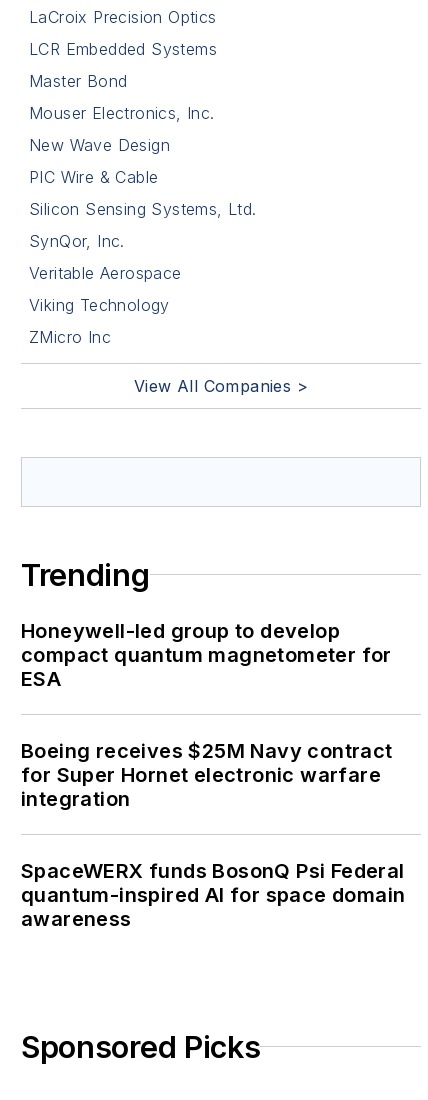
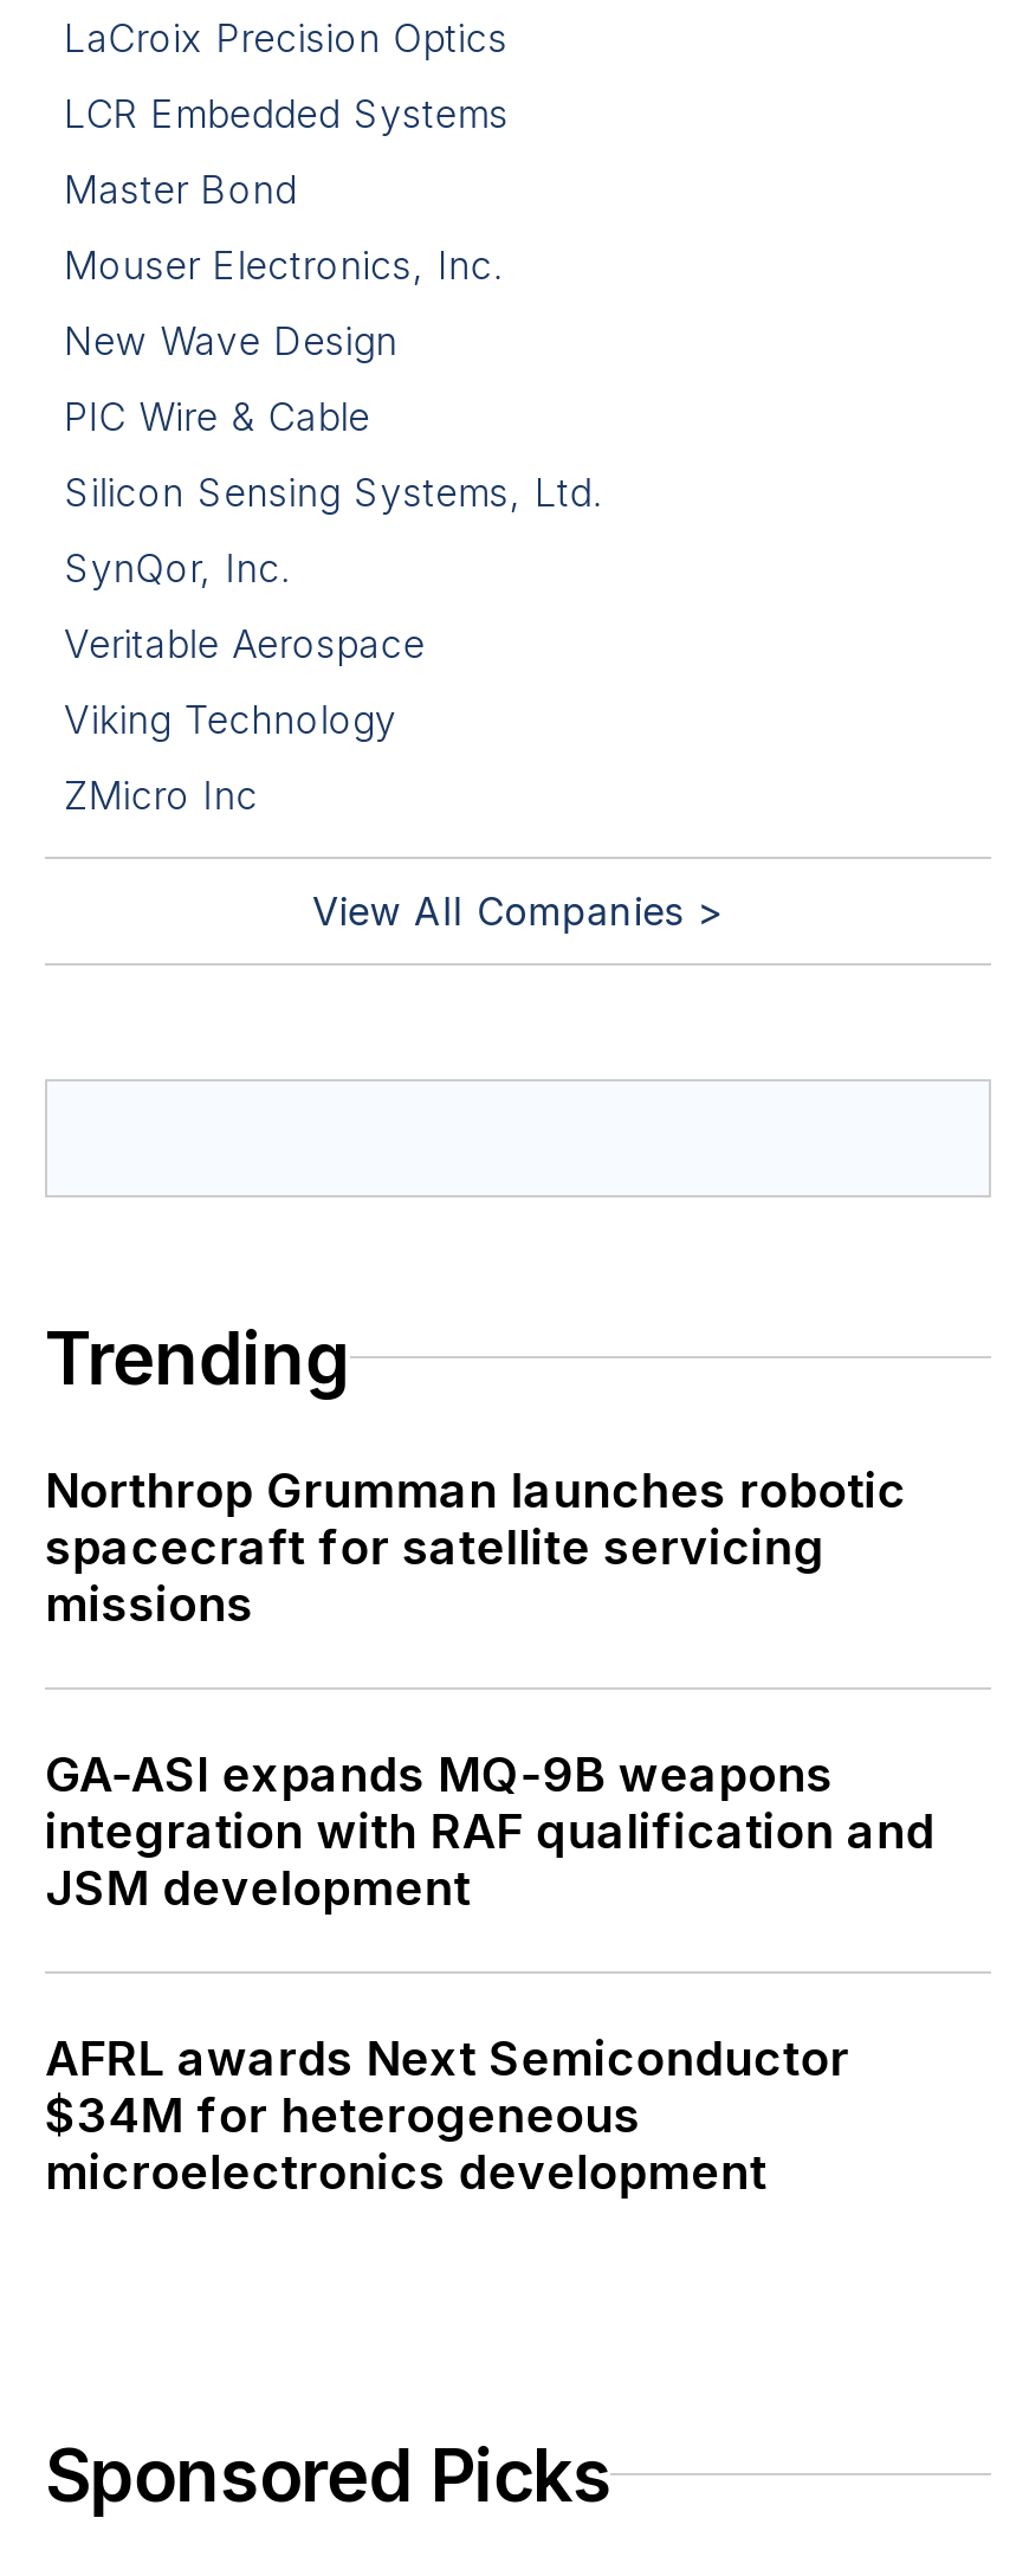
- Honeywell-led group to develop
- compact quantum magnetometer for
- ESA
+ Northrop Grumman launches robotic
+ spacecraft for satellite servicing
+ missions

- Boeing receives $25M Navy contract
- for Super Hornet electronic warfare
- integration
+ GA-ASI expands MQ-9B weapons
+ integration with RAF qualification and
+ JSM development

- SpaceWERX funds BosonQ Psi Federal
- quantum-inspired AI for space domain
- awareness
+ AFRL awards Next Semiconductor
+ $34M for heterogeneous
+ microelectronics development
